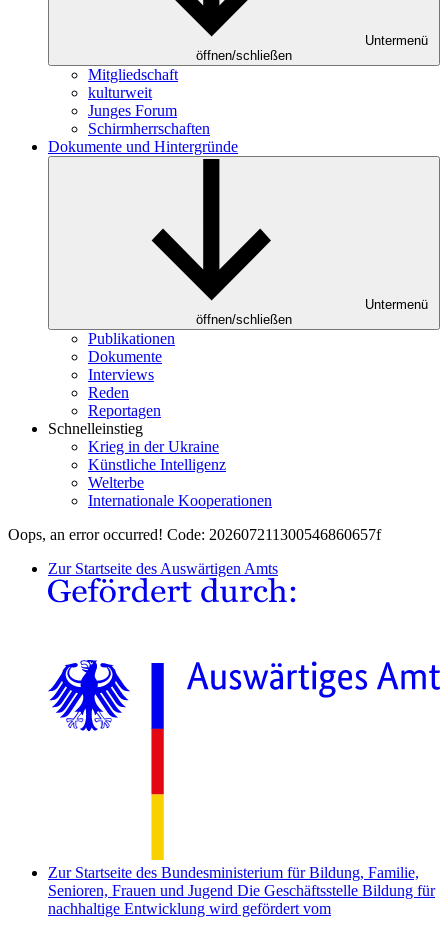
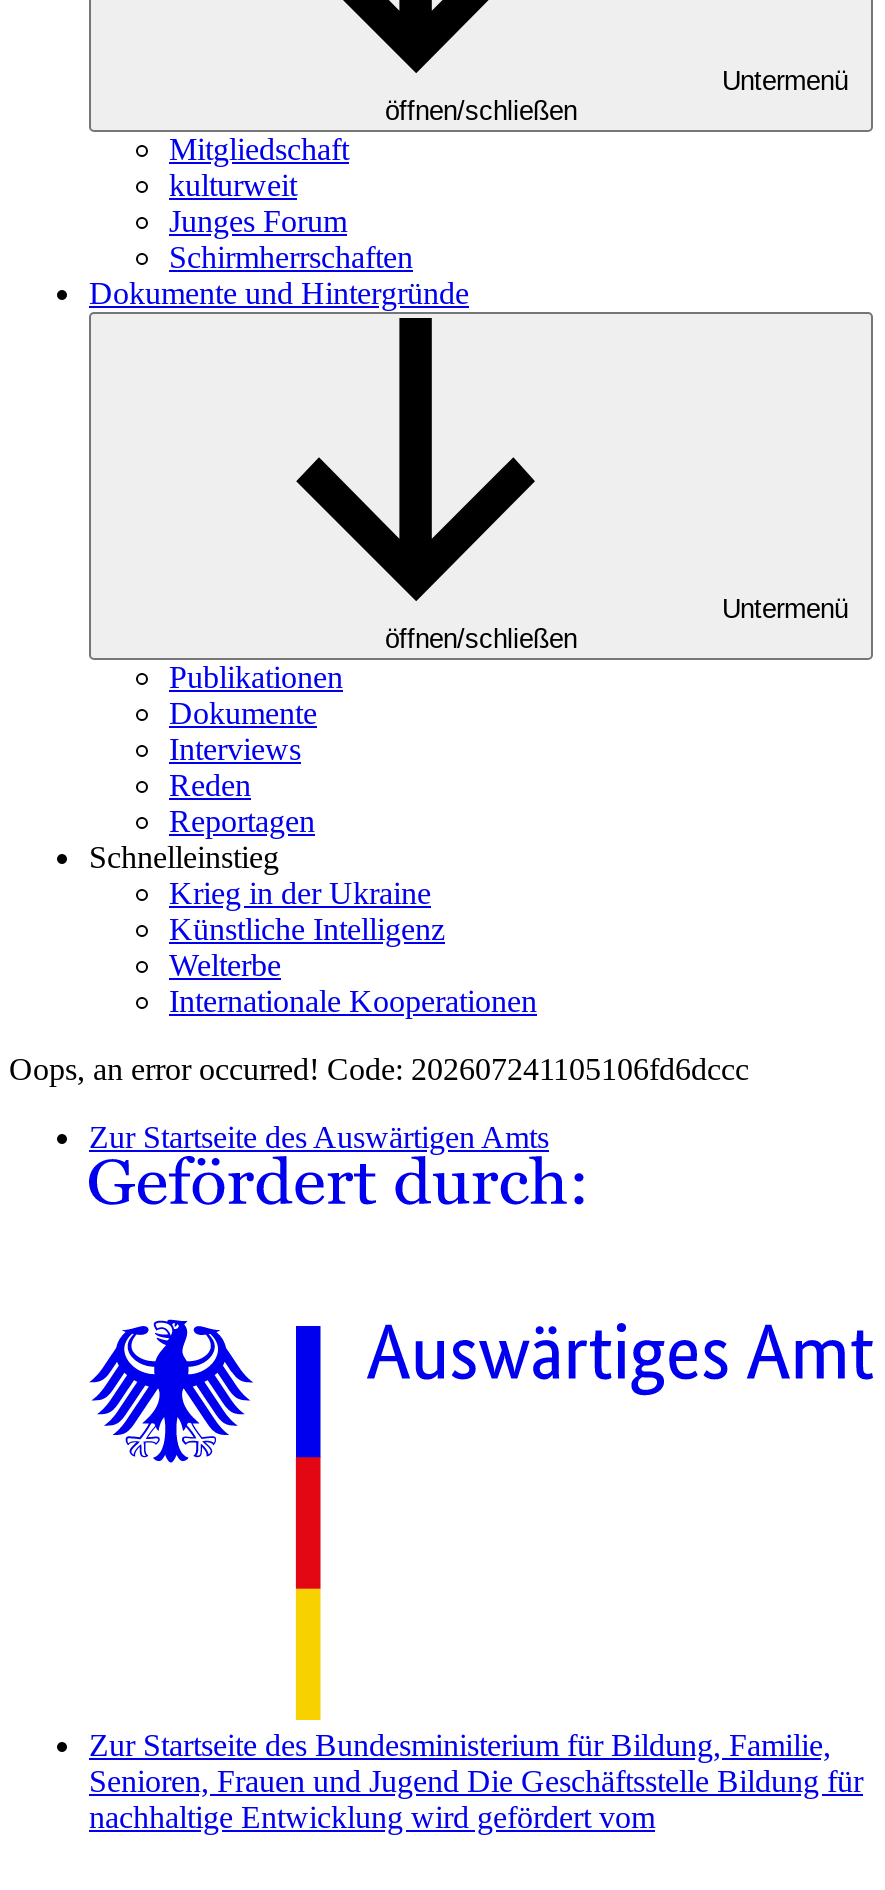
- Oops, an error occurred! Code: 202607211300546860657f
+ Oops, an error occurred! Code: 202607241105106fd6dccc
